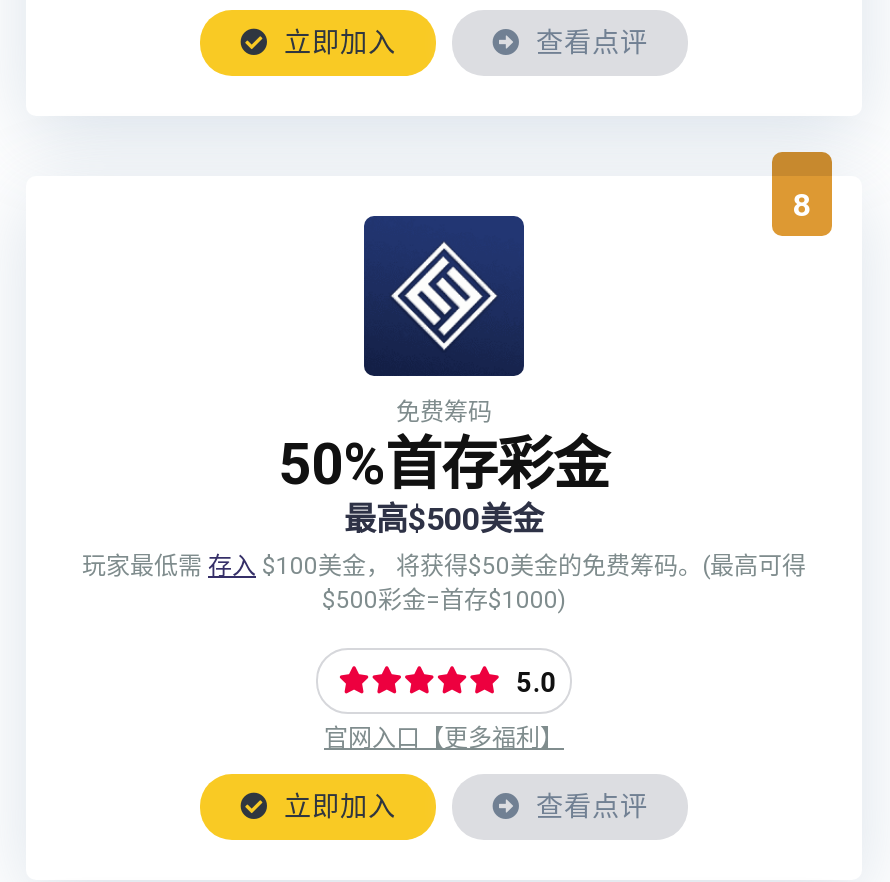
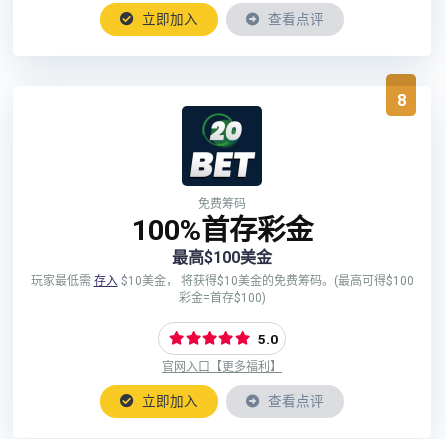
- [image]
- 50%首存彩金
- 最高$500美金
- 玩家最低需存入$100美金， 将获得$50美金的免费筹码。(最高可得
- $500彩金=首存$1000)
+ [image]
+ 100%首存彩金
+ 最高$100美金
+ 玩家最低需存入$10美金， 将获得$10美金的免费筹码。(最高可得$100
+ 彩金=首存$100)
